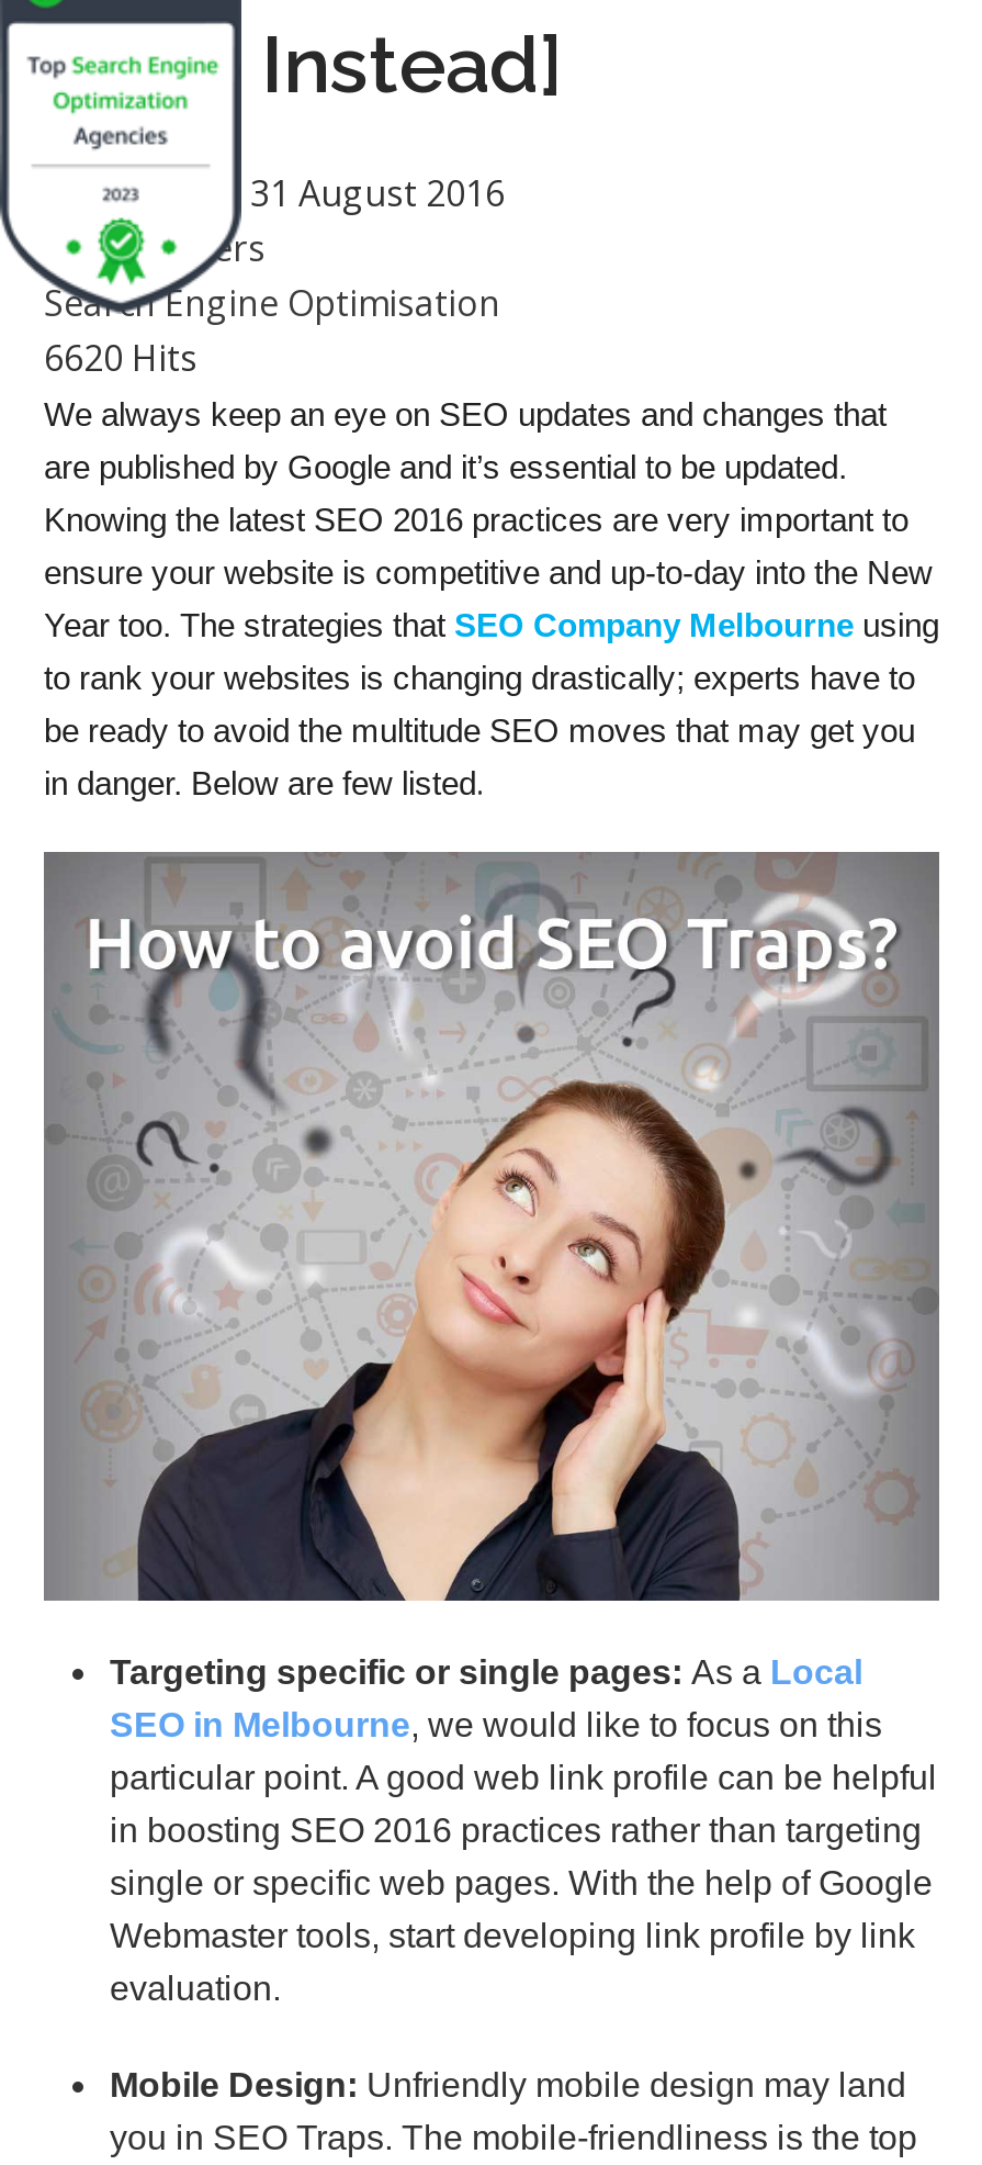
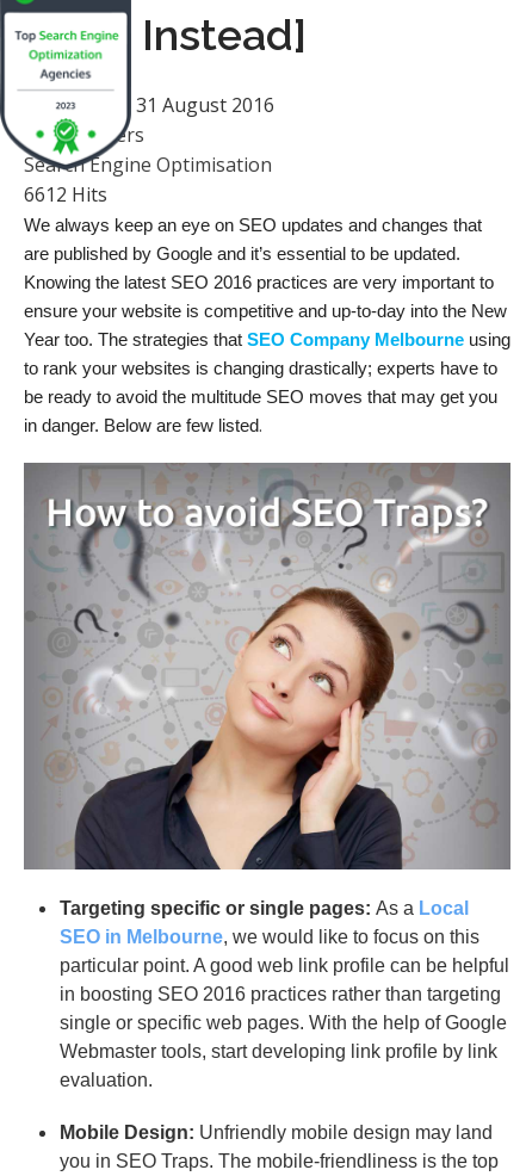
- 6620 Hits
+ 6612 Hits
